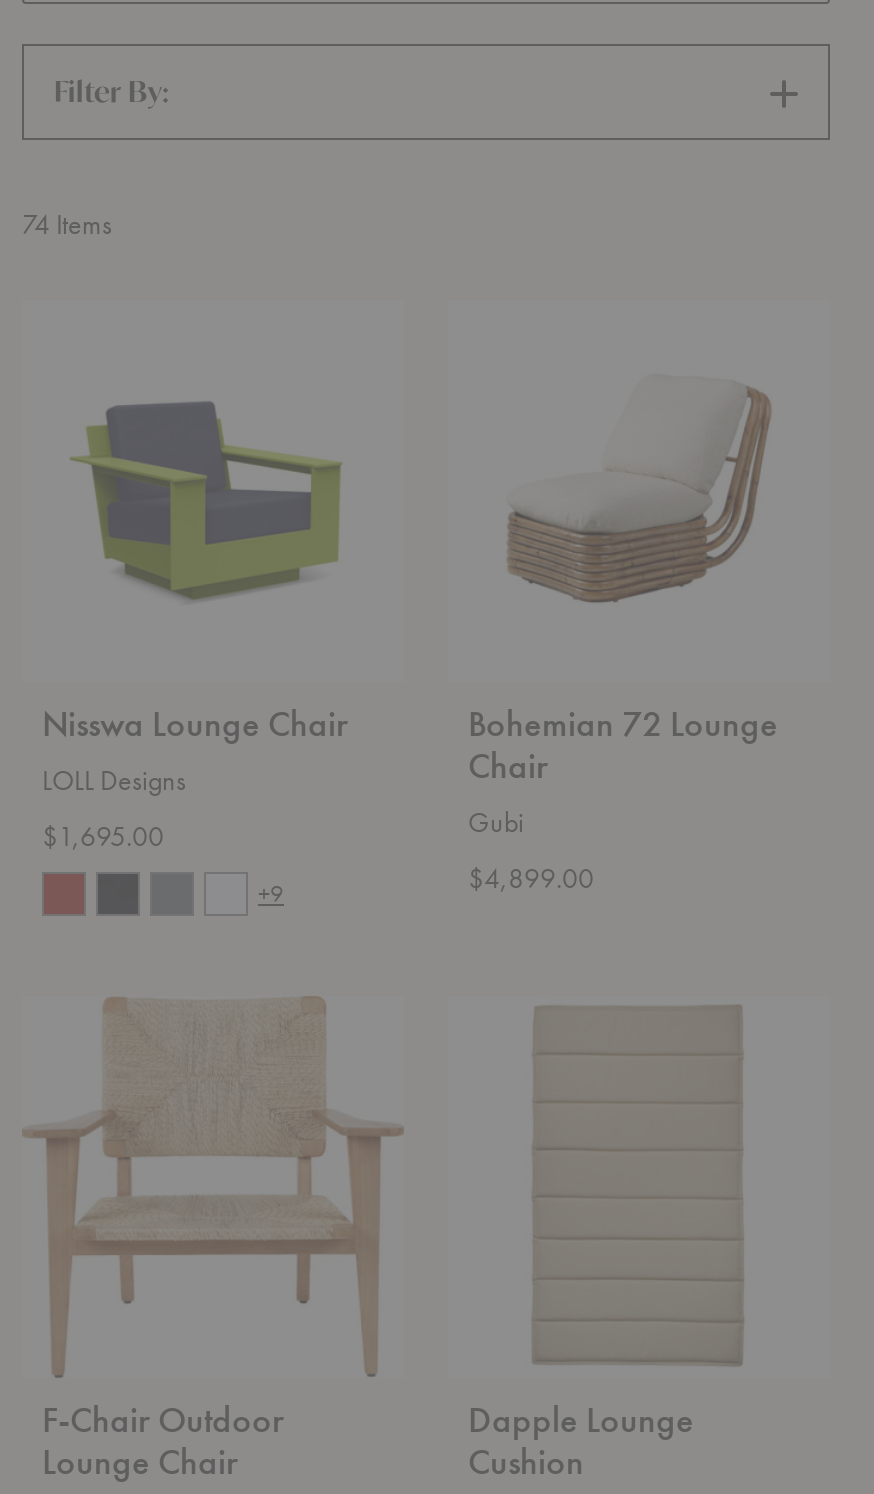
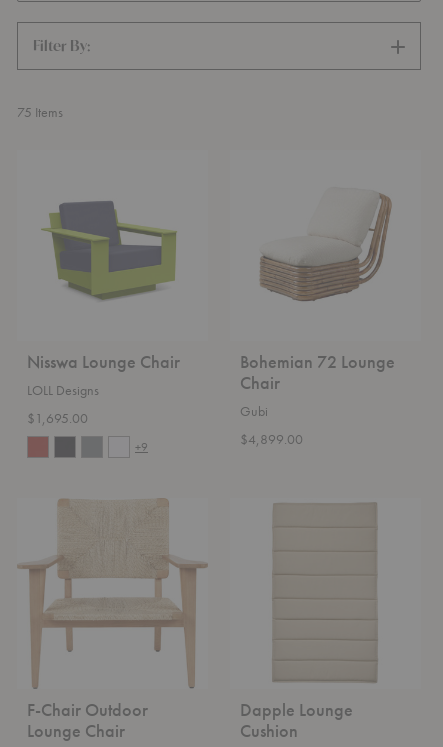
- 74 Items
+ 75 Items
